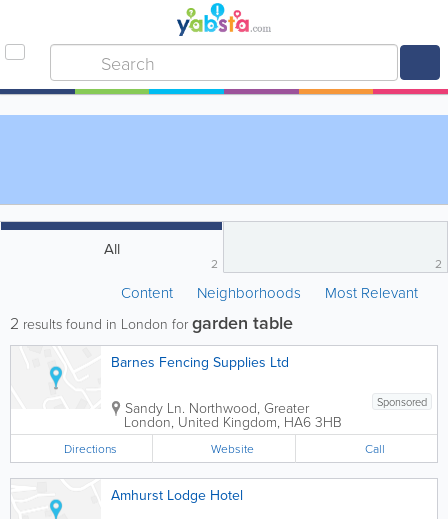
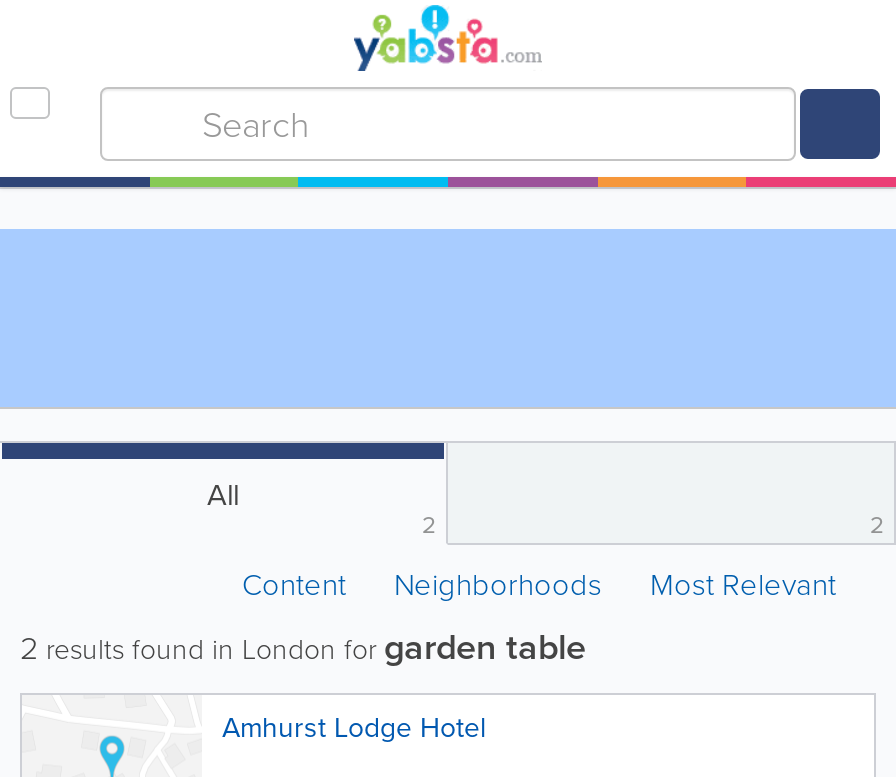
- Barnes Fencing Supplies Ltd
- Sponsored
- Sandy Ln. Northwood, Greater
- London,United Kingdom,HA6 3HB
- Directions
- Website
- Call
